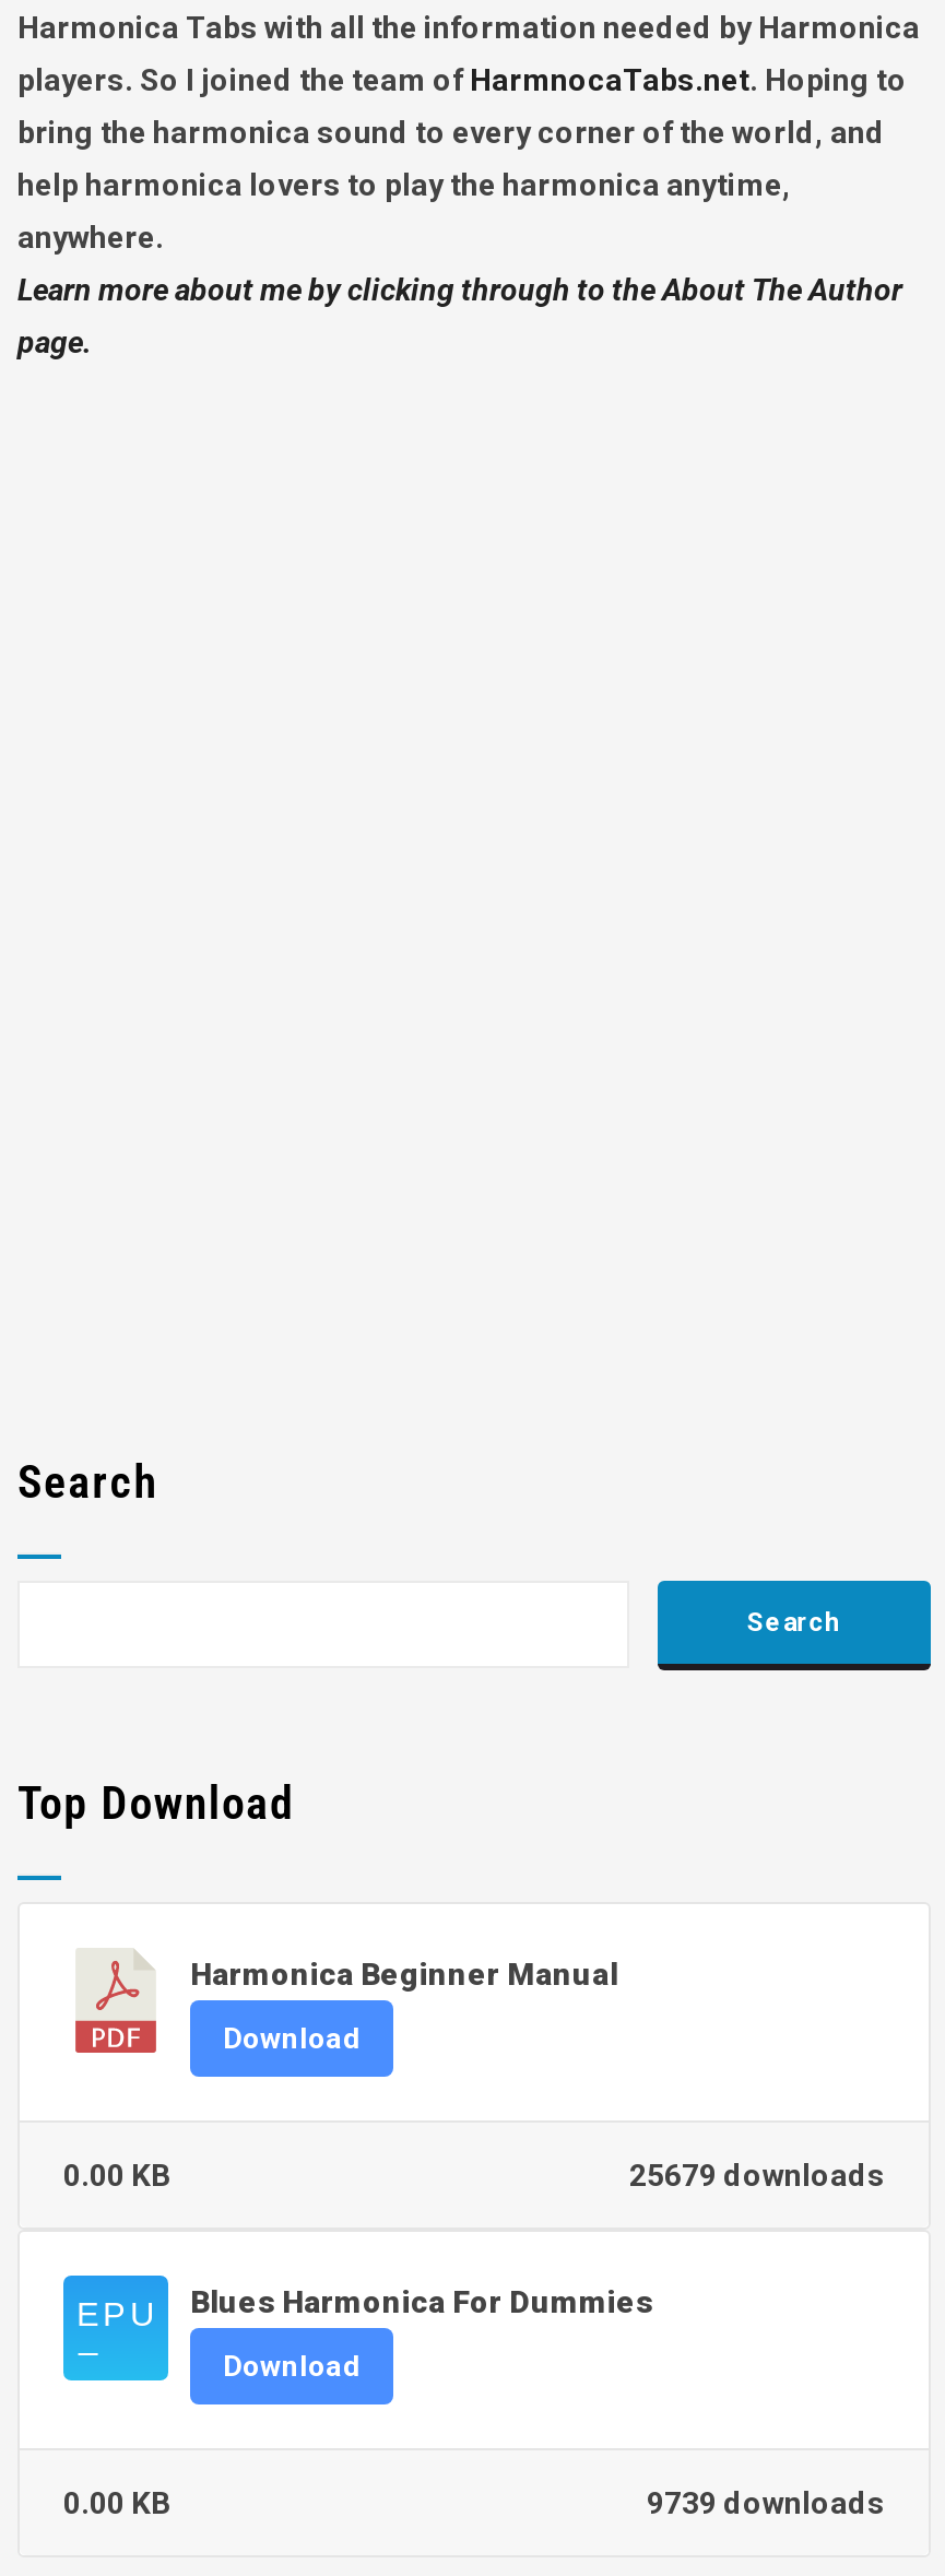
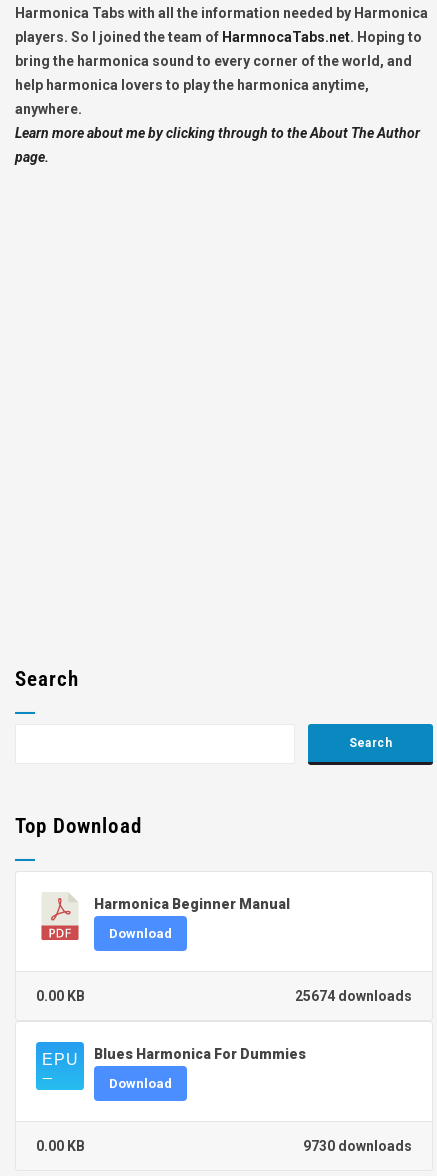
- 25679 downloads
+ 25674 downloads

- 9739 downloads
+ 9730 downloads
